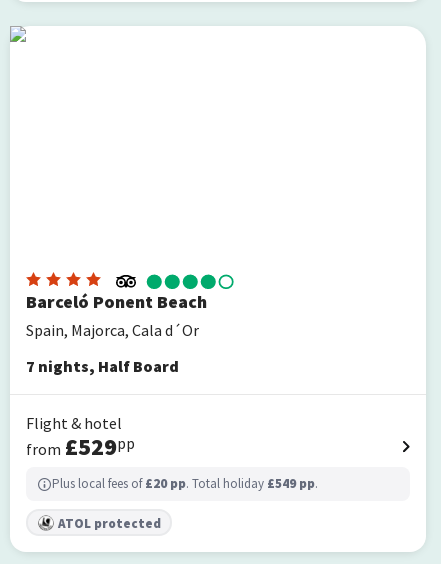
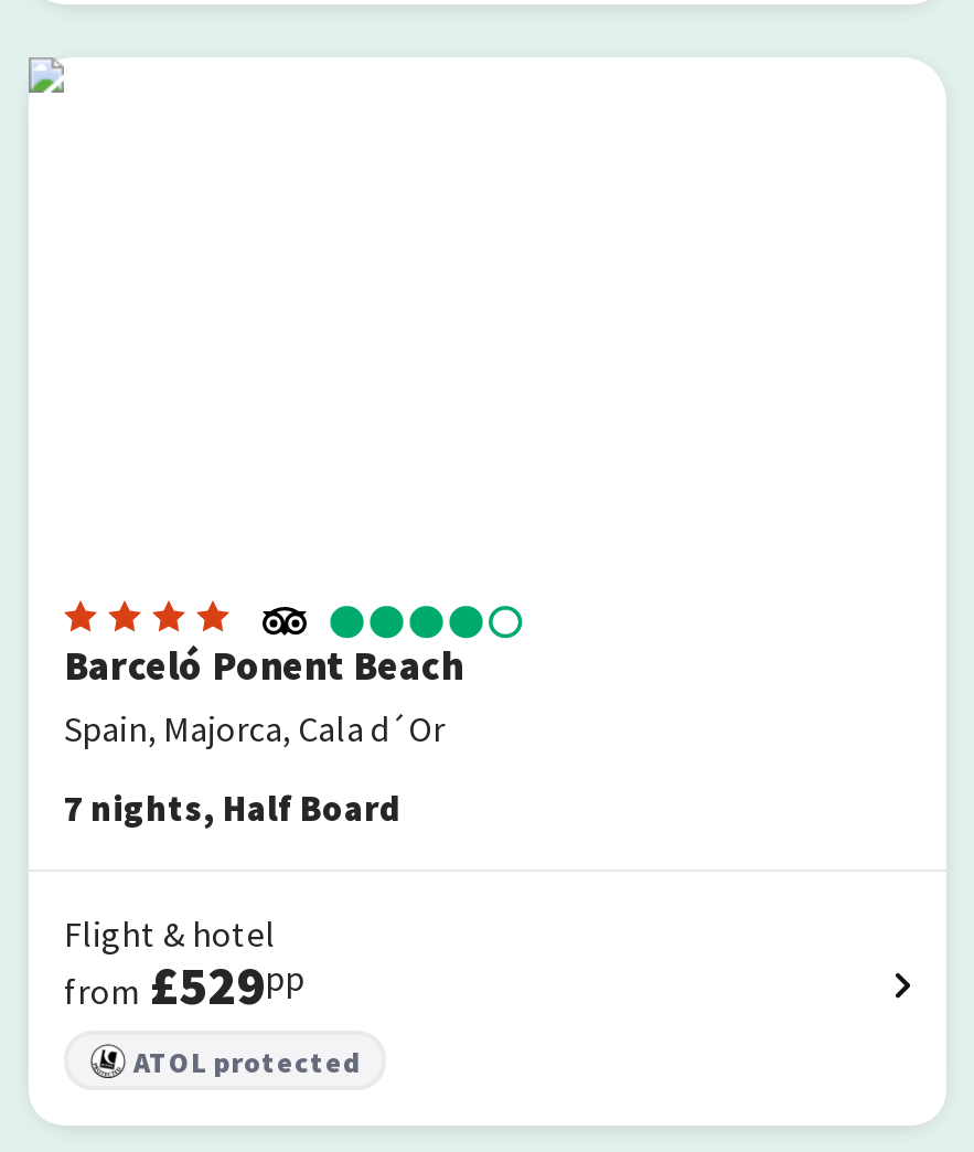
- Plus local fees of £20 pp. Total holiday £549 pp.
